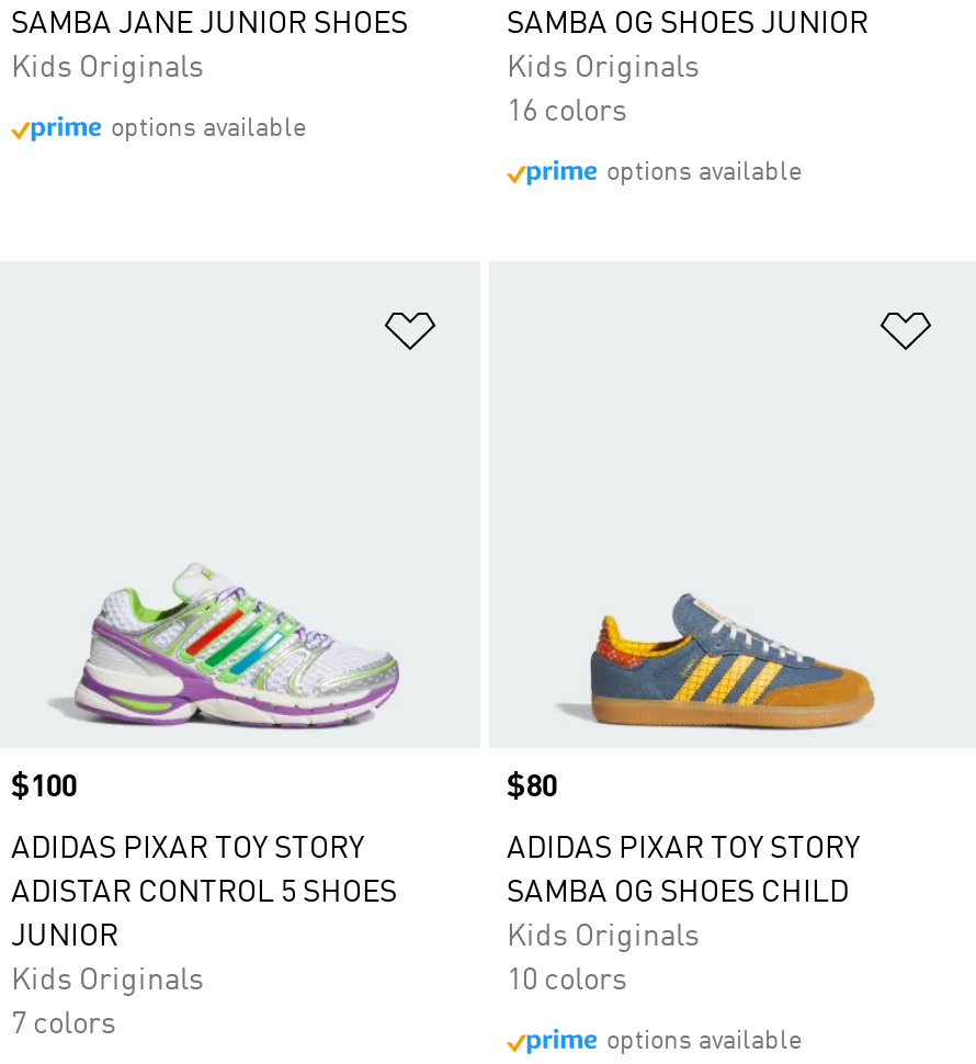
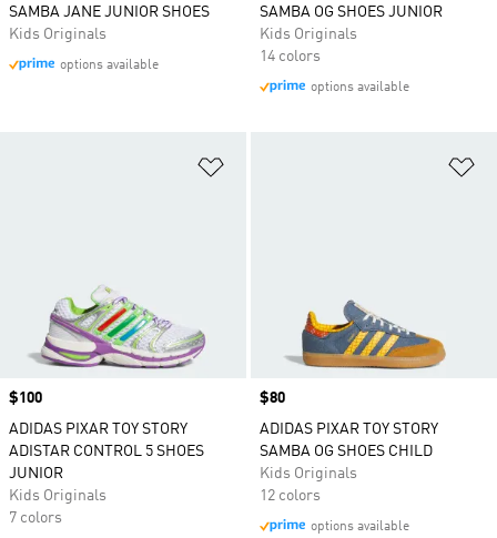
- 16 colors
+ 14 colors

- 10 colors
+ 12 colors
